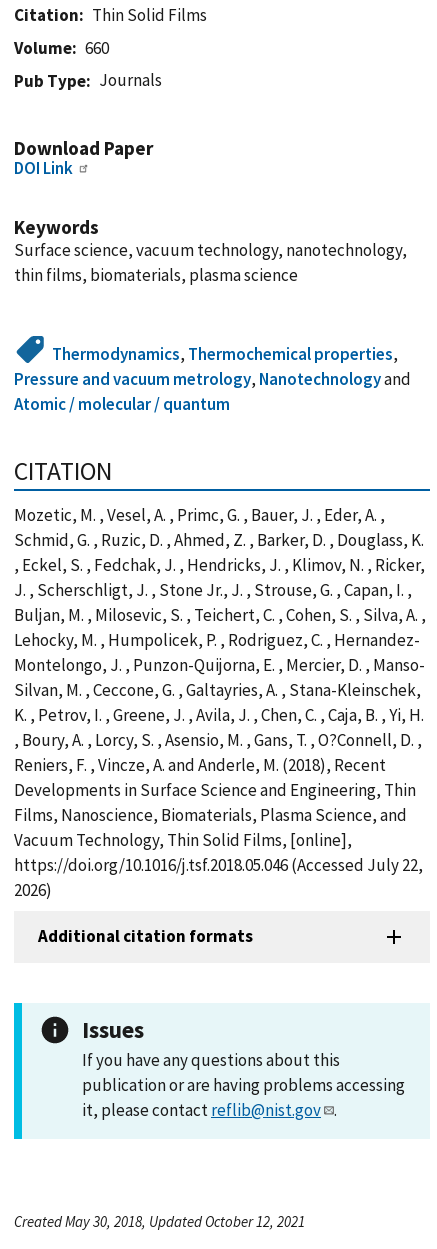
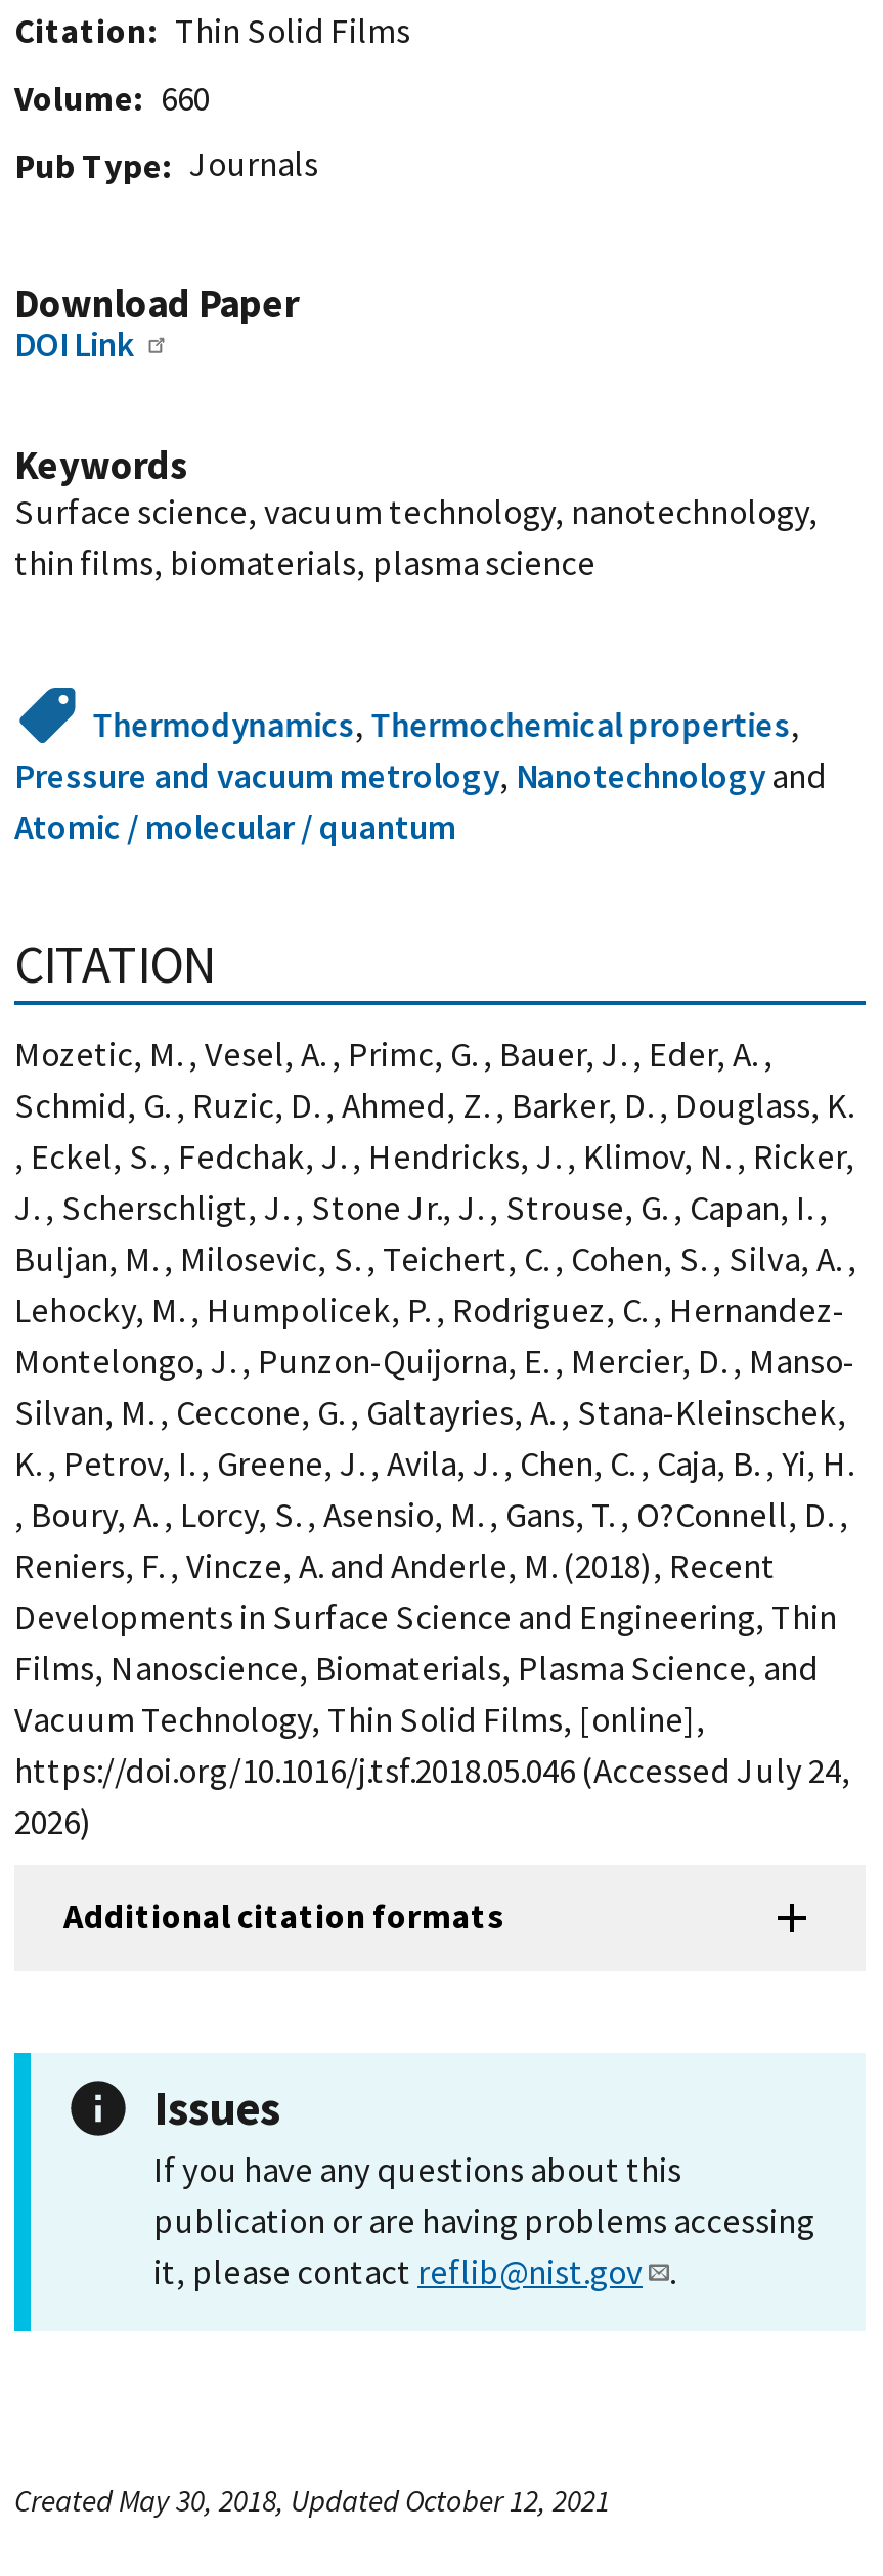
- https://doi.org/10.1016/j.tsf.2018.05.046 (Accessed July 22,
+ https://doi.org/10.1016/j.tsf.2018.05.046 (Accessed July 24,
